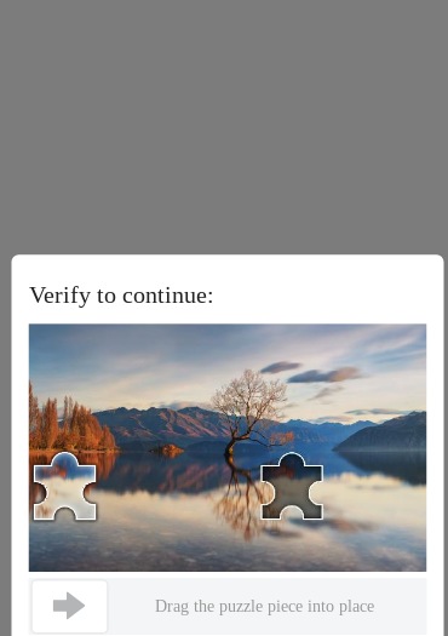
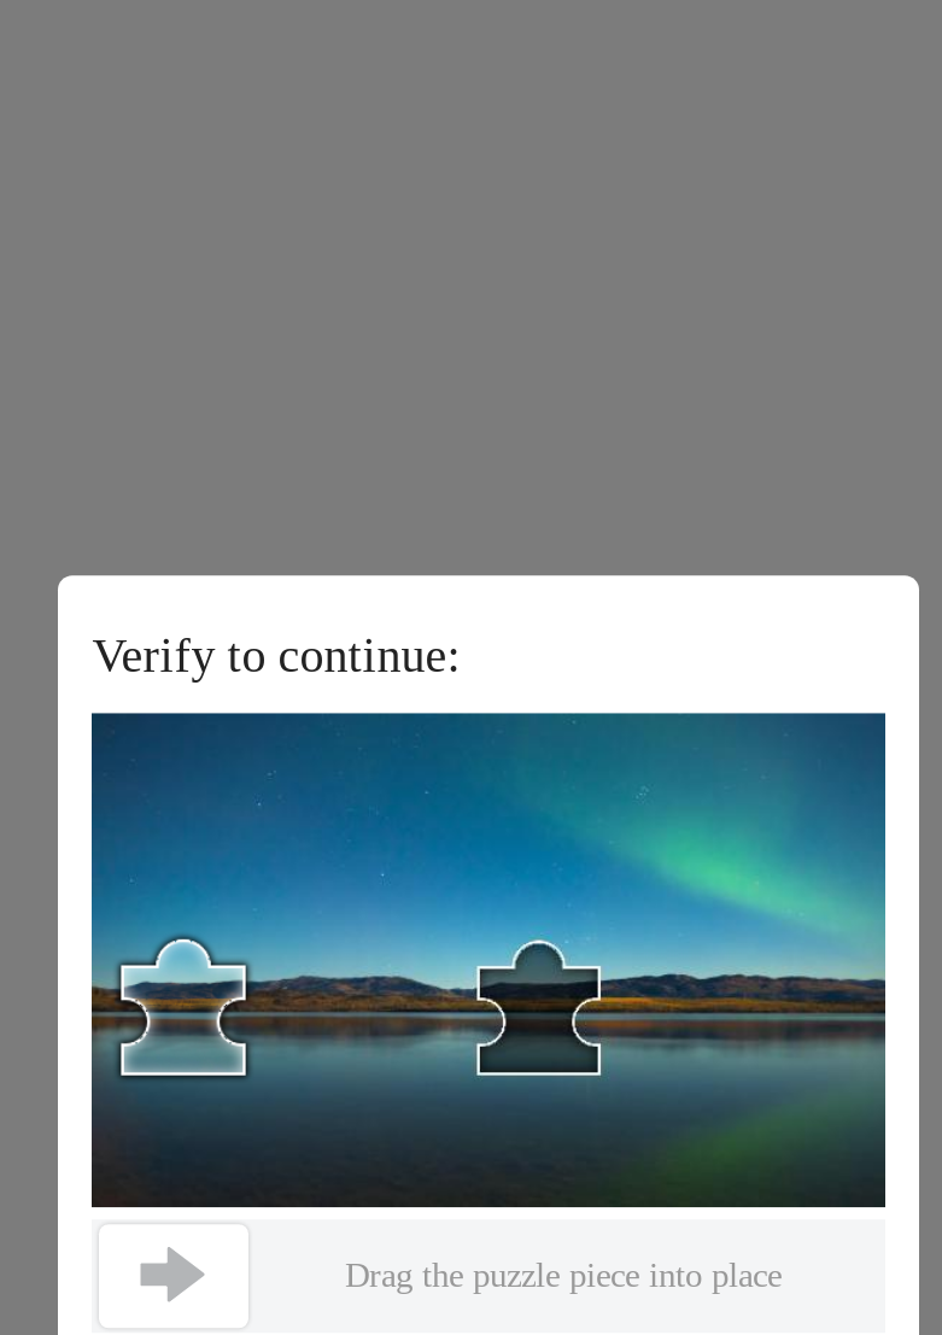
- [image]
+ [image]
